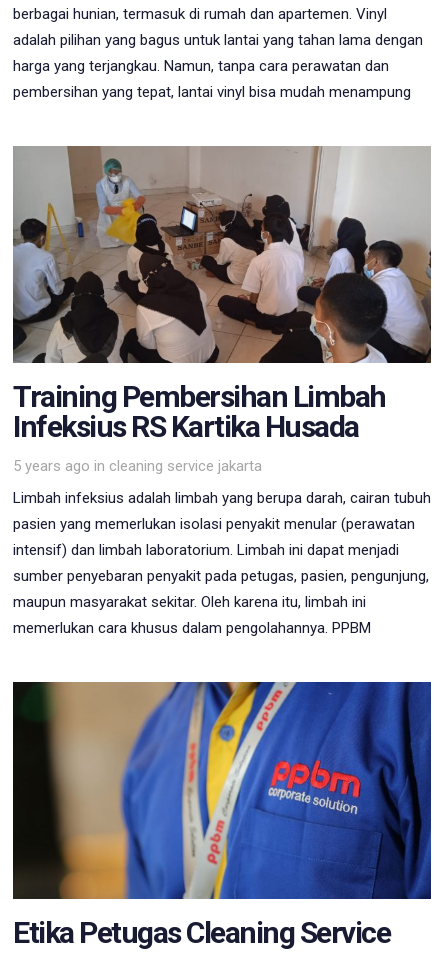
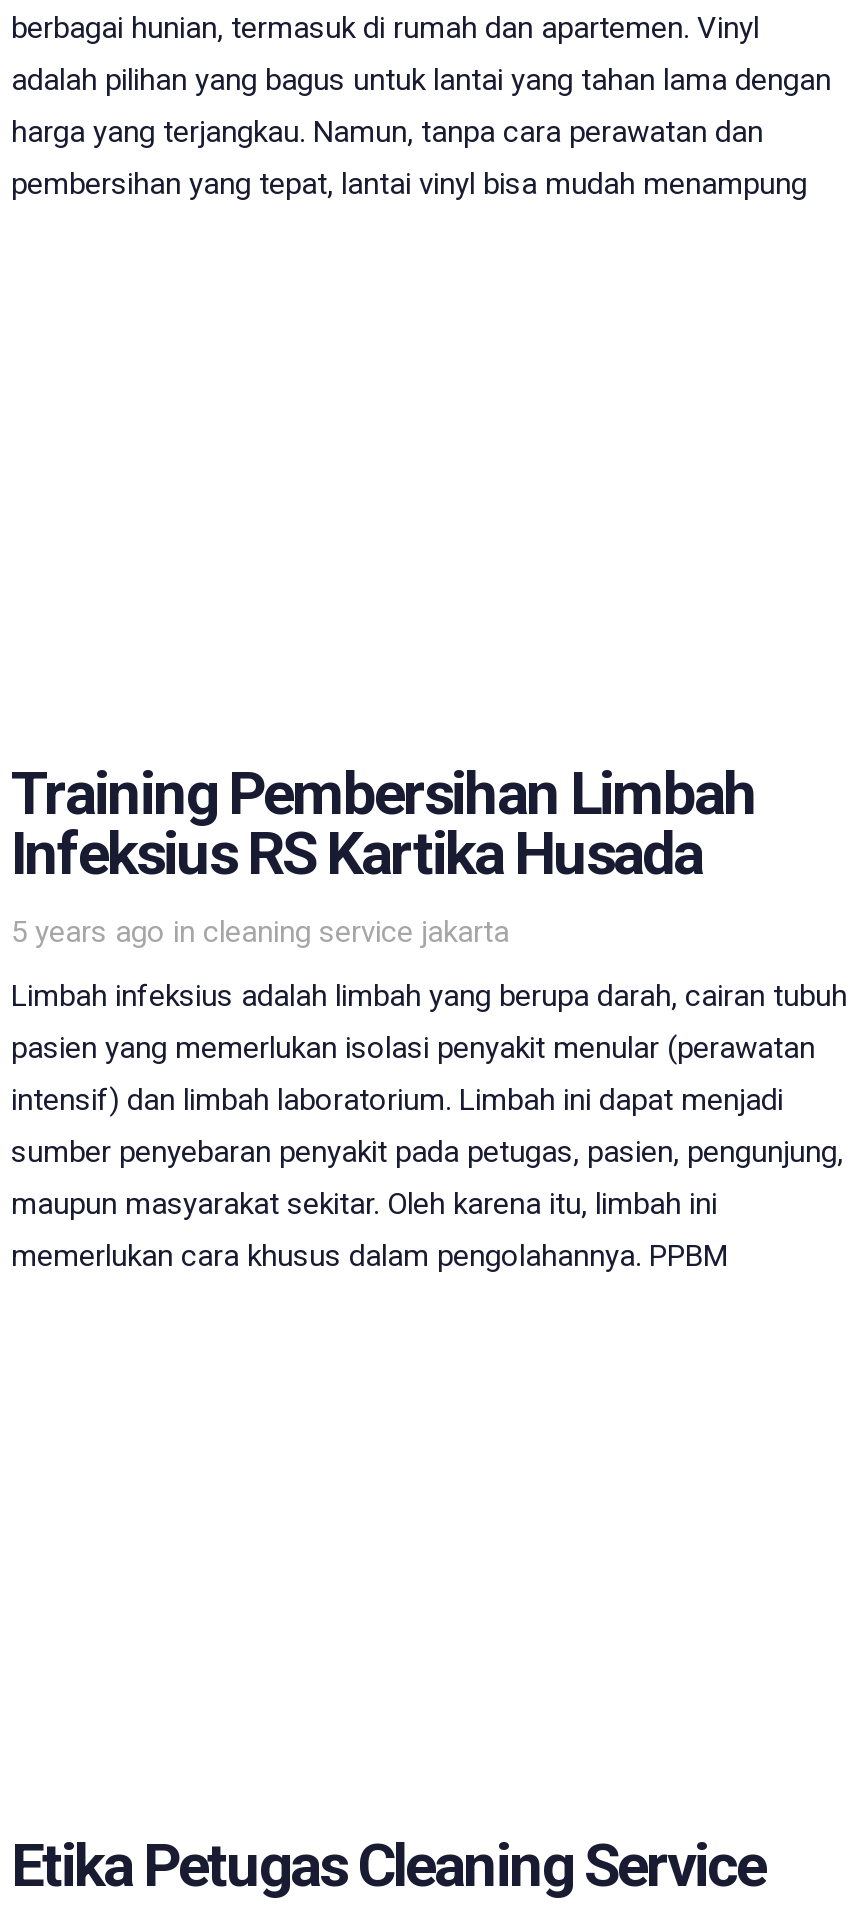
- [image]

- [image]
